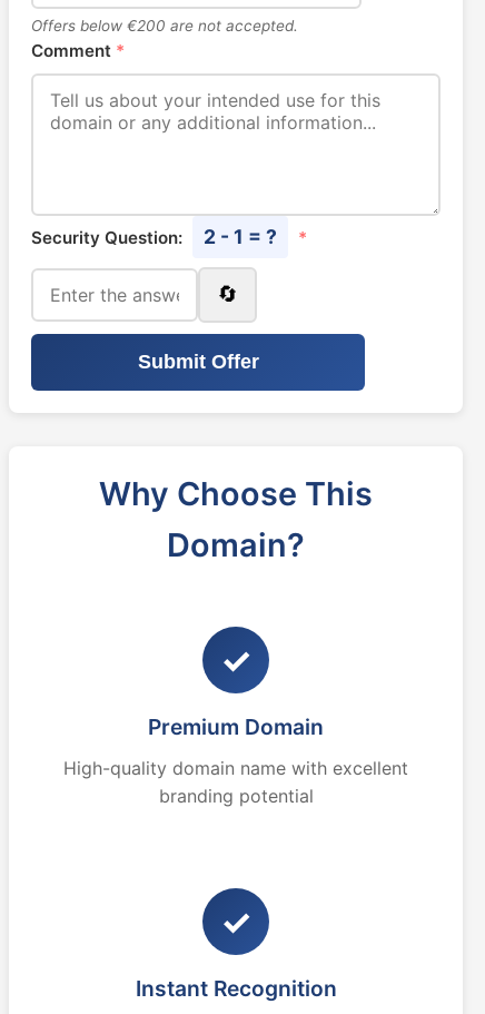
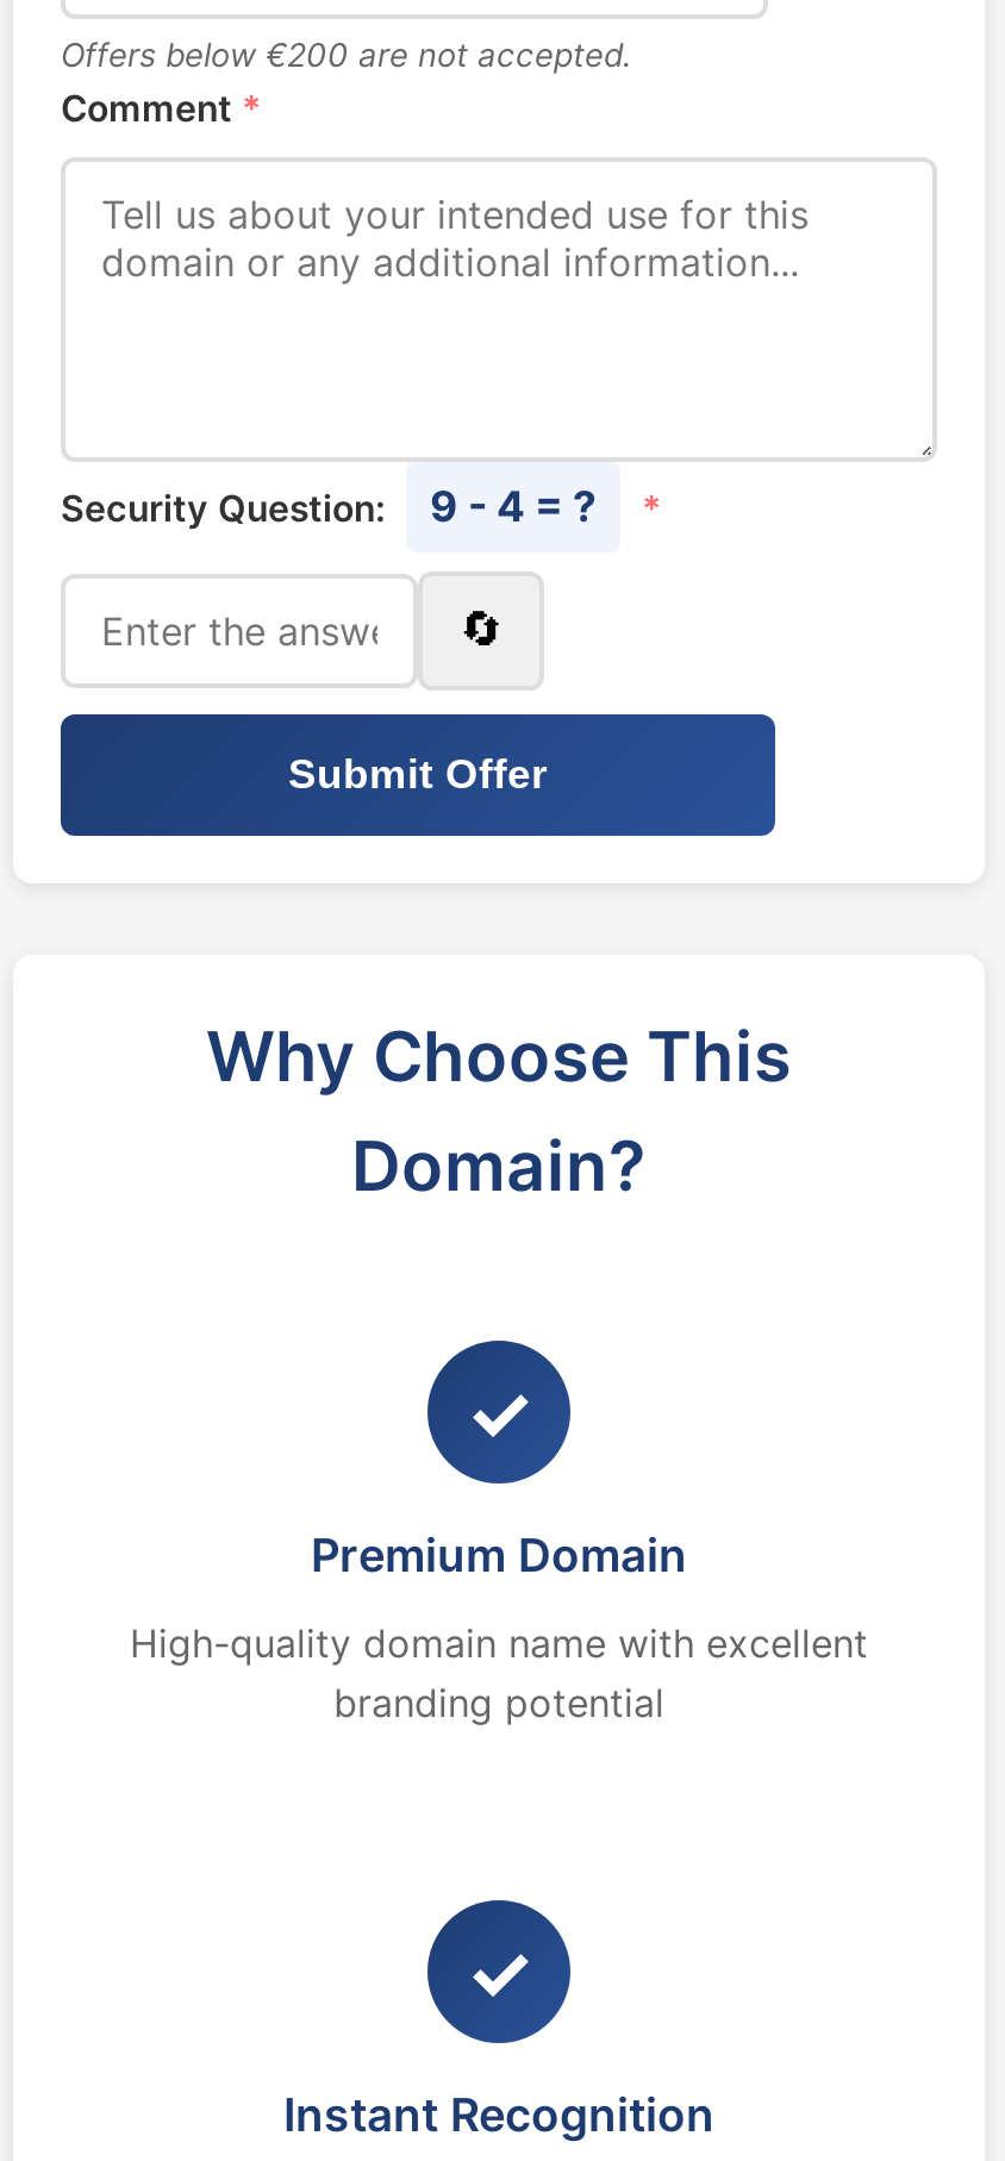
- 2 - 1 = ?
+ 9 - 4 = ?
